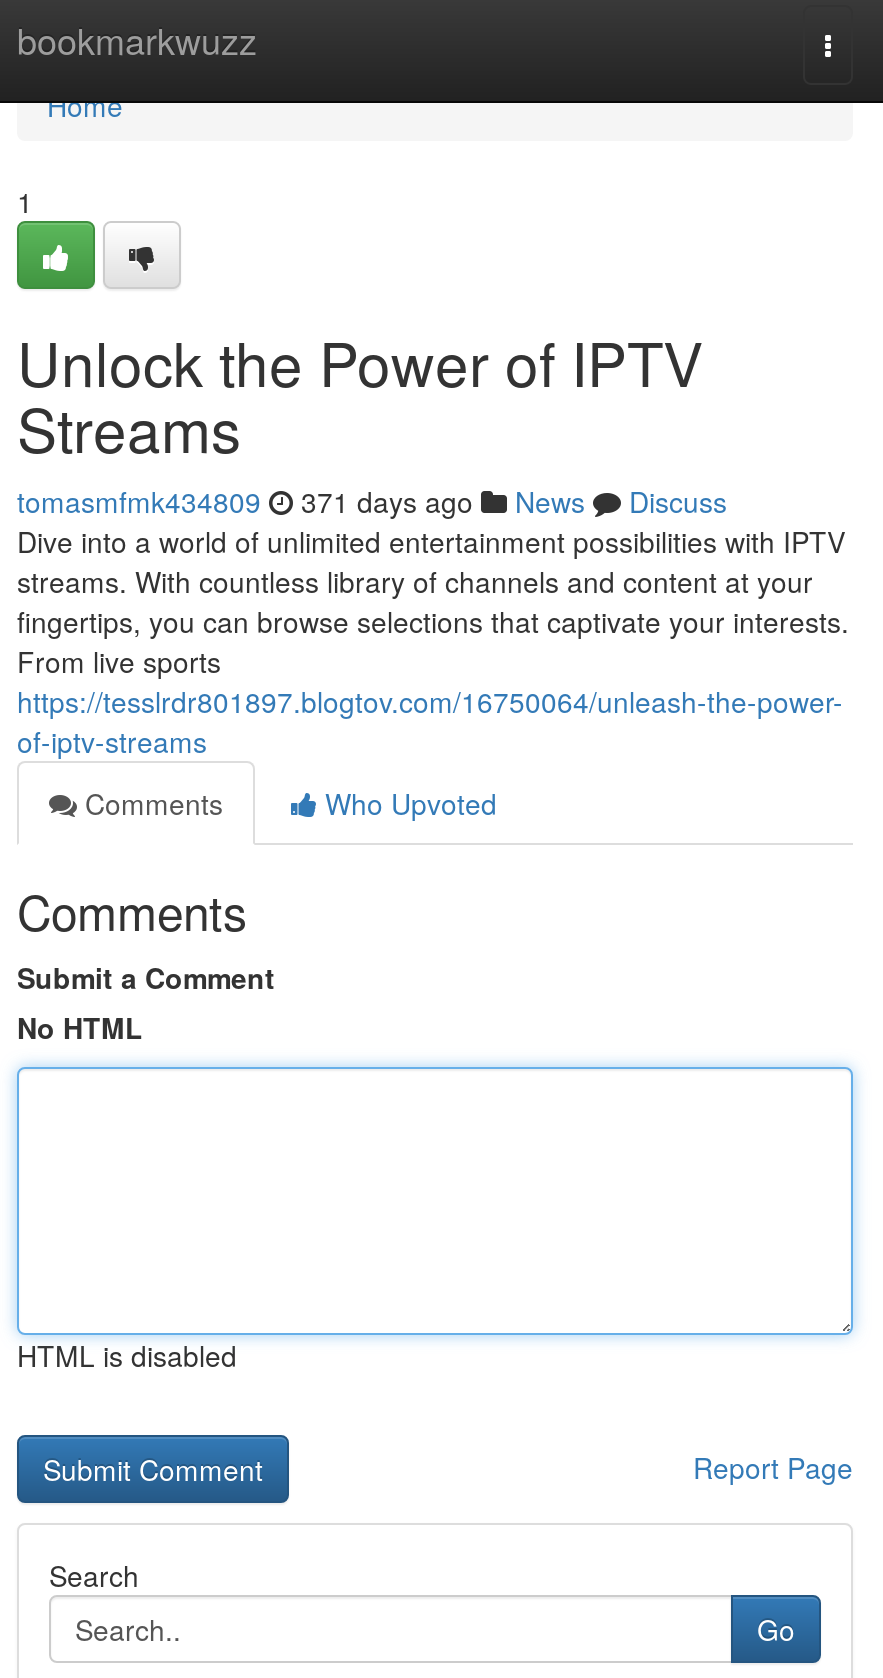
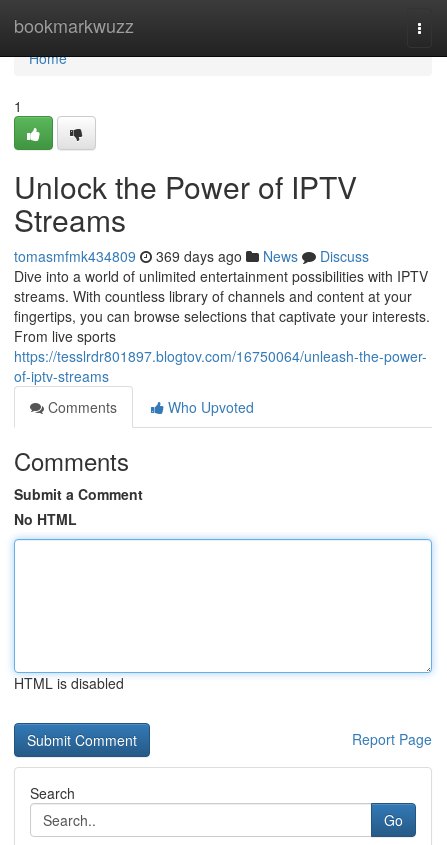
- tomasmfmk434809 371 days ago News Discuss
+ tomasmfmk434809 369 days ago News Discuss
